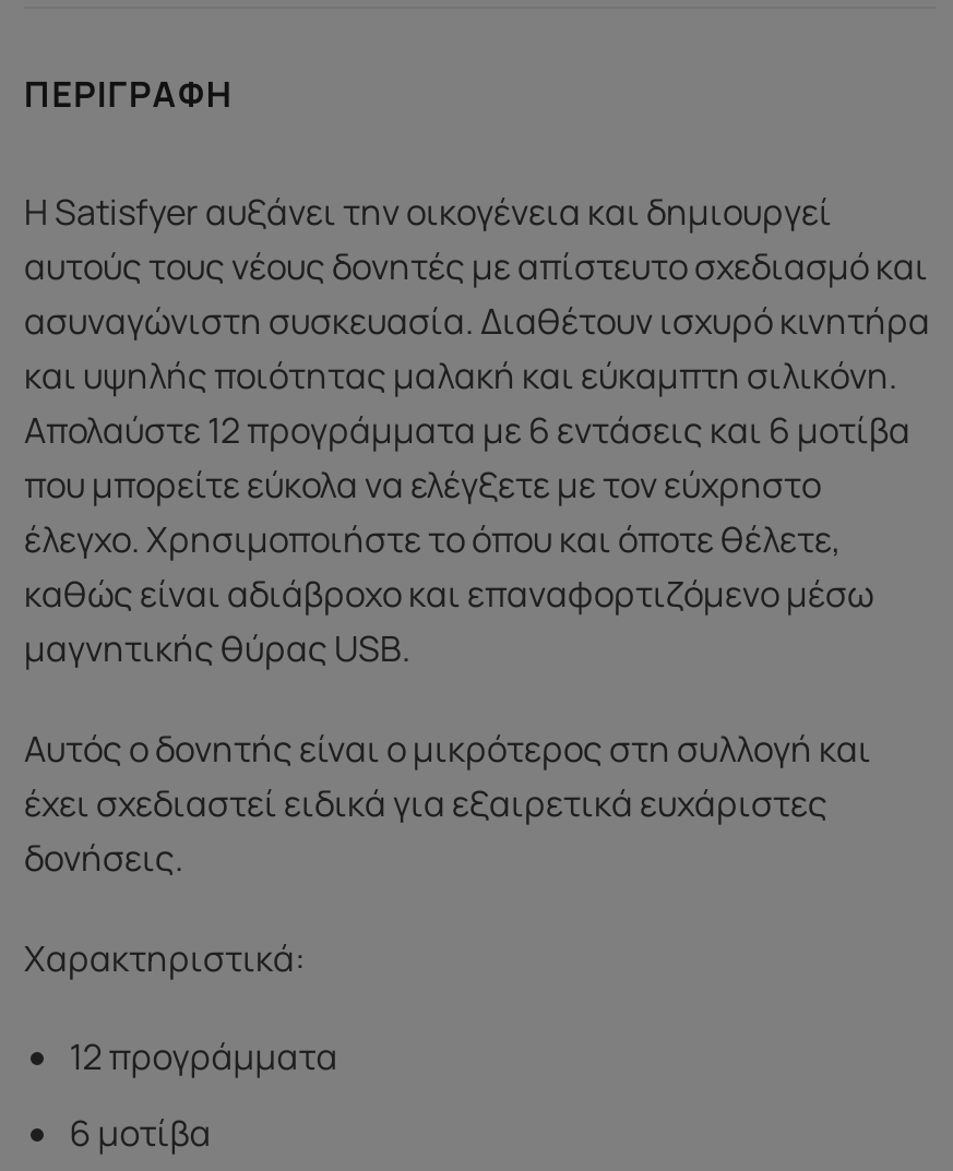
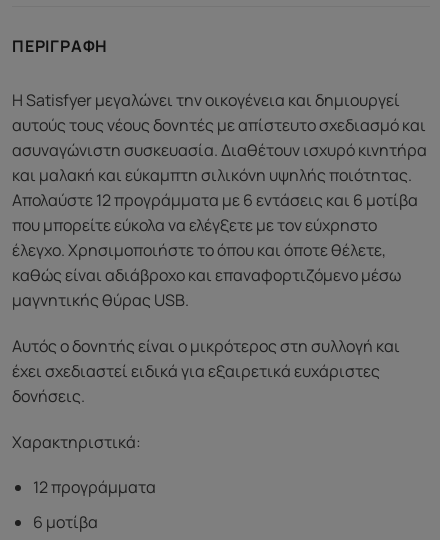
- Η Satisfyer αυξάνει την οικογένεια και δημιουργεί
+ Η Satisfyer μεγαλώνει την οικογένεια και δημιουργεί

- και υψηλής ποιότητας μαλακή και εύκαμπτη σιλικόνη.
+ και μαλακή και εύκαμπτη σιλικόνη υψηλής ποιότητας.
